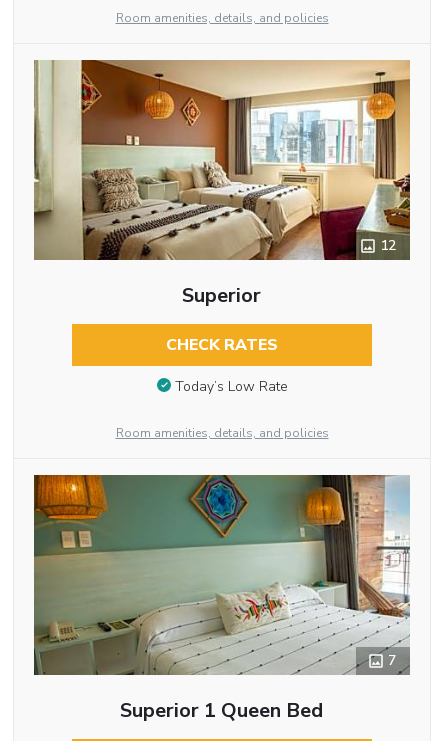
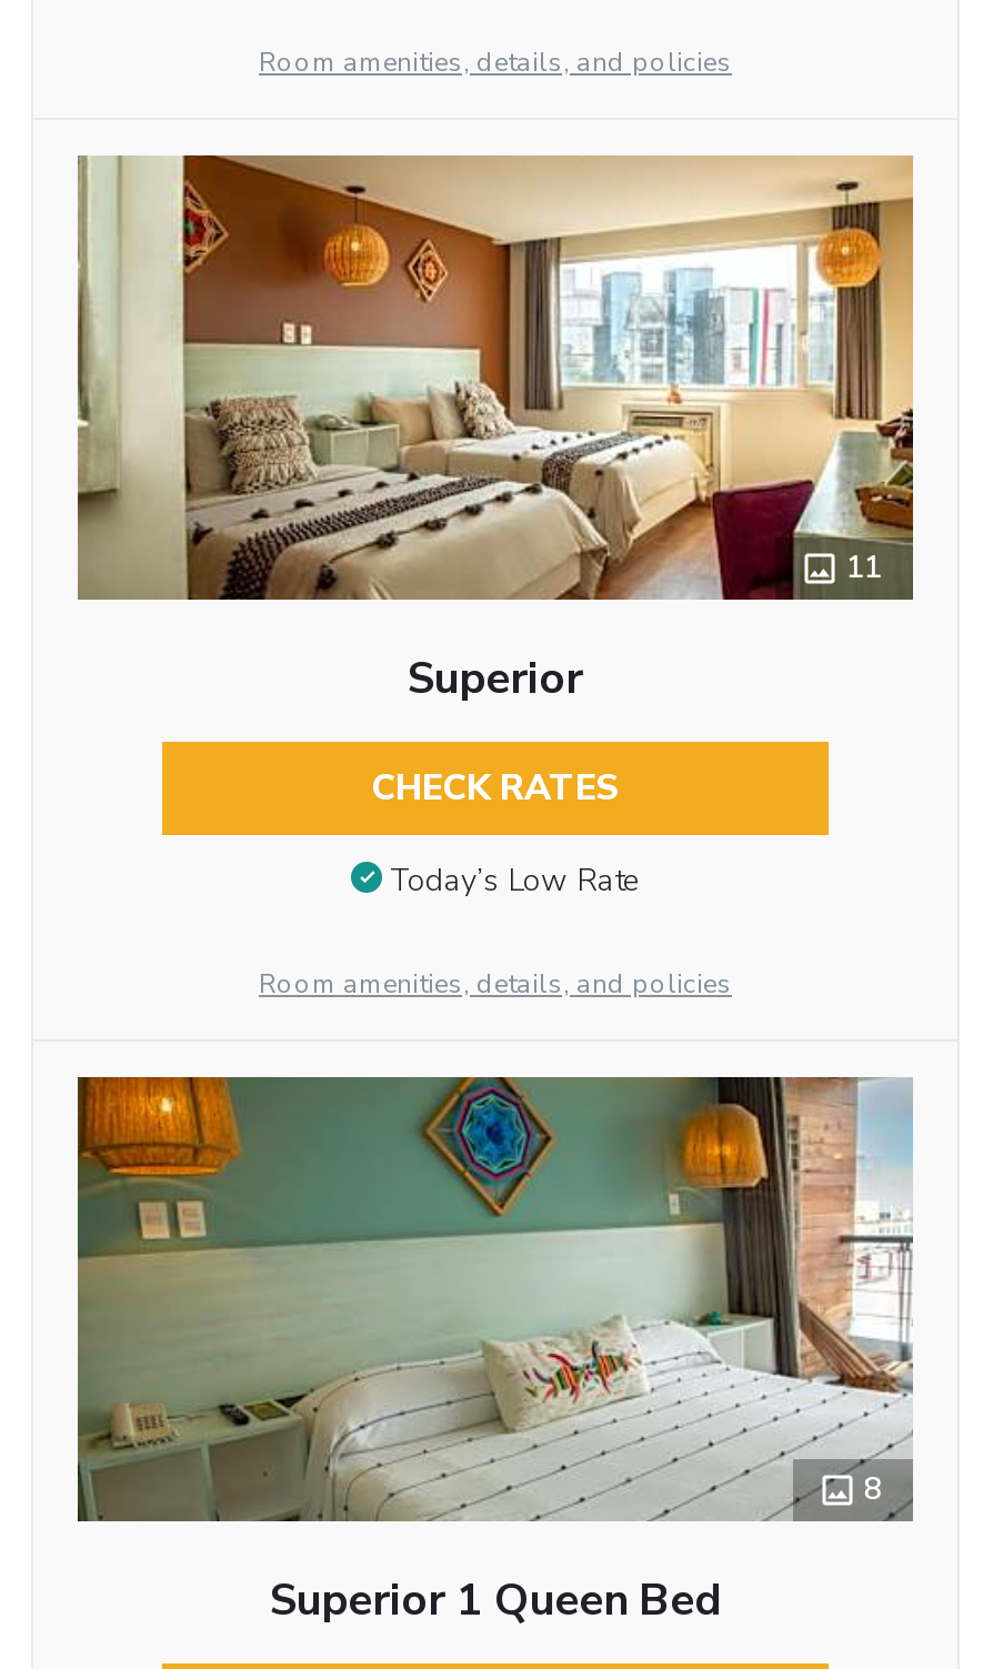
- 12
+ 11

- 7
+ 8
